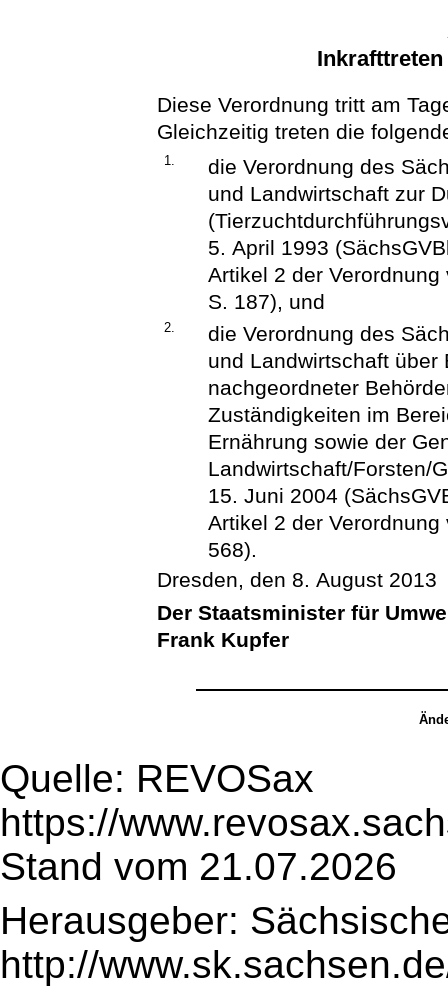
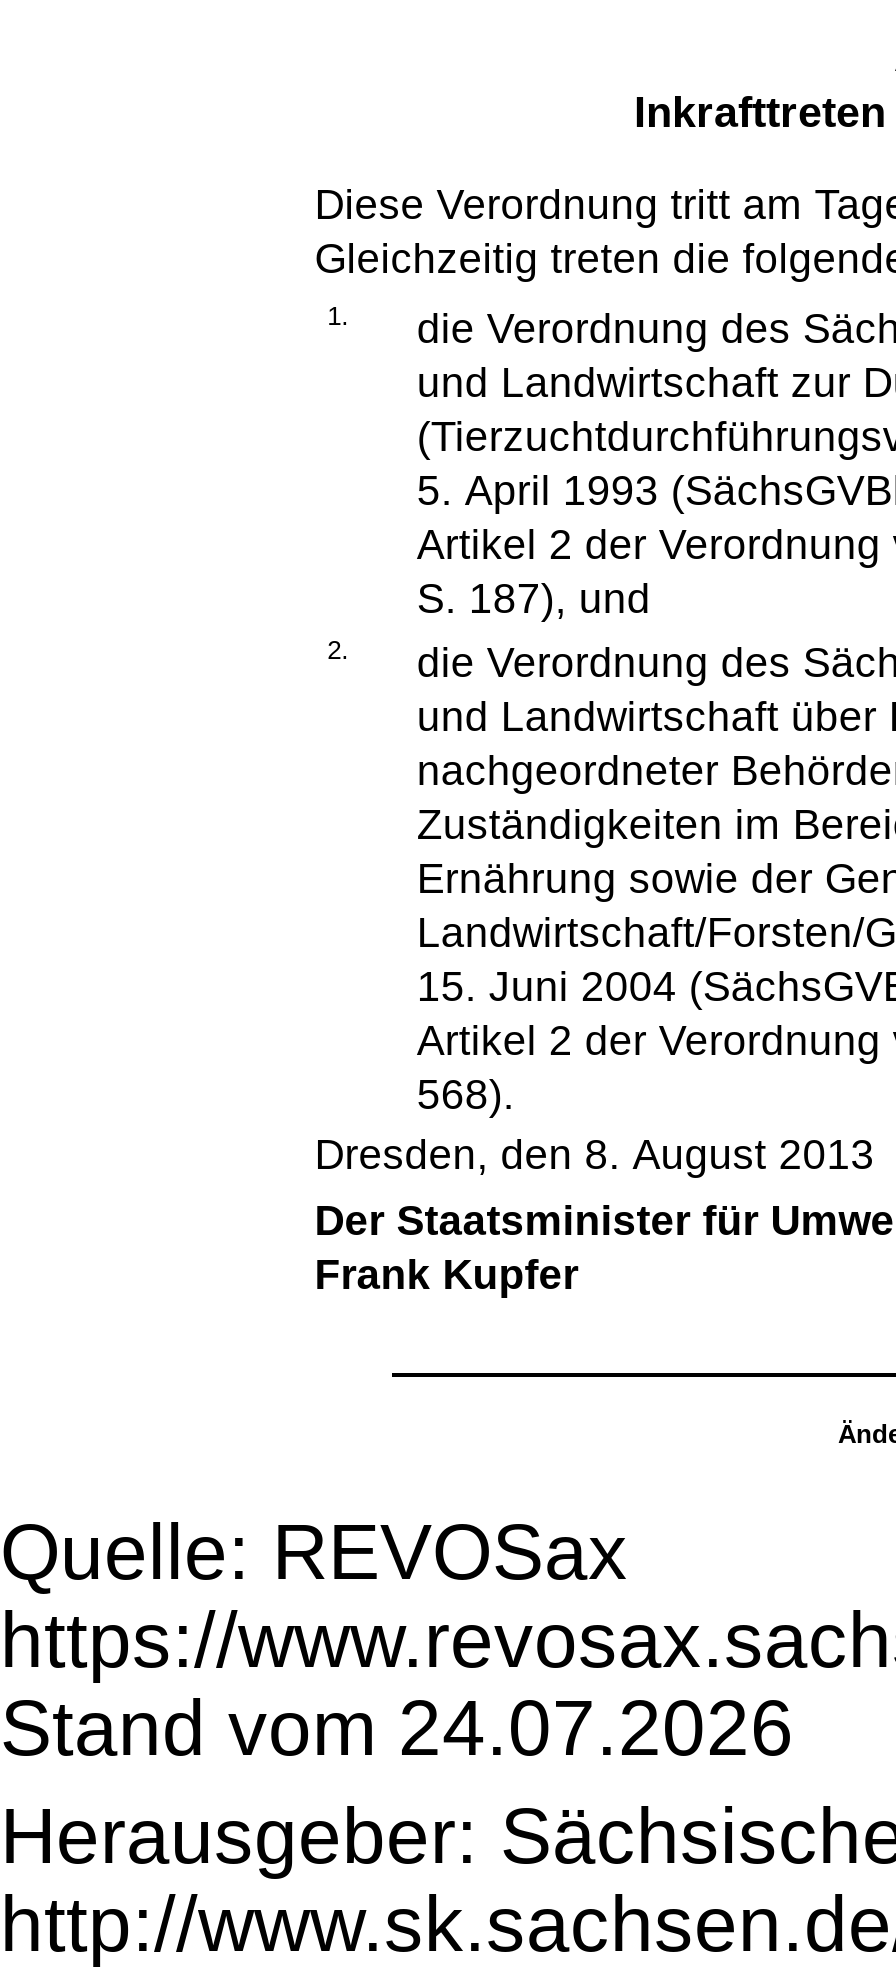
- Stand vom 21.07.2026
+ Stand vom 24.07.2026
